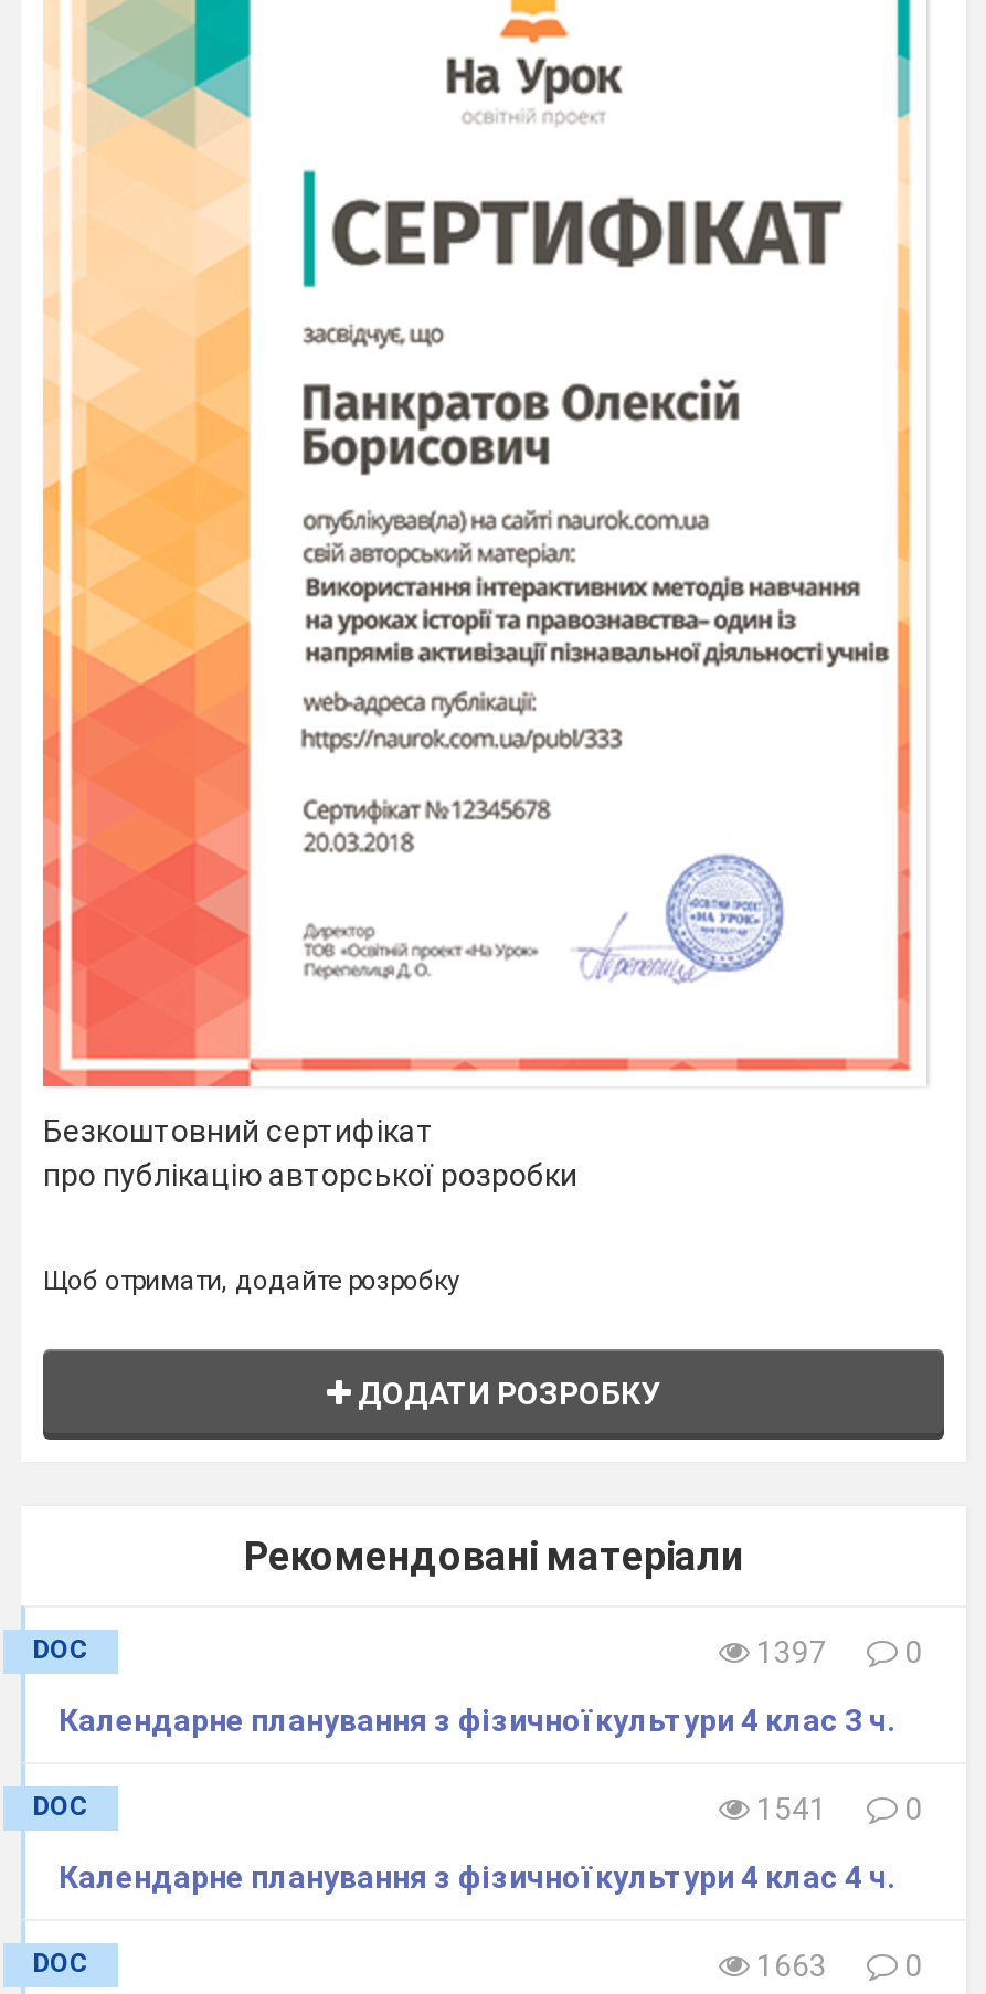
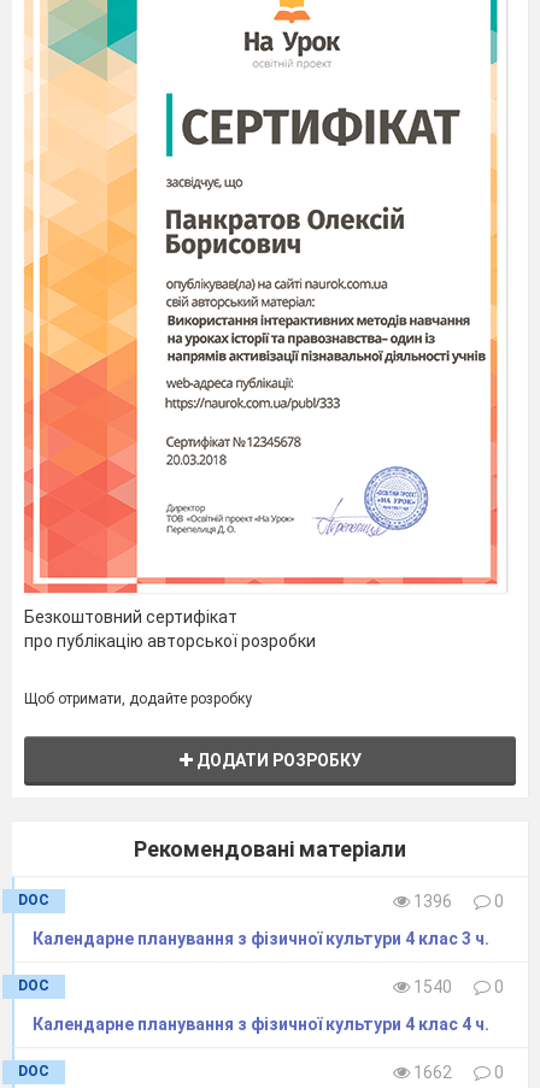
- 1397 0
+ 1396 0

- 1541 0
+ 1540 0

- 1663 0
+ 1662 0
